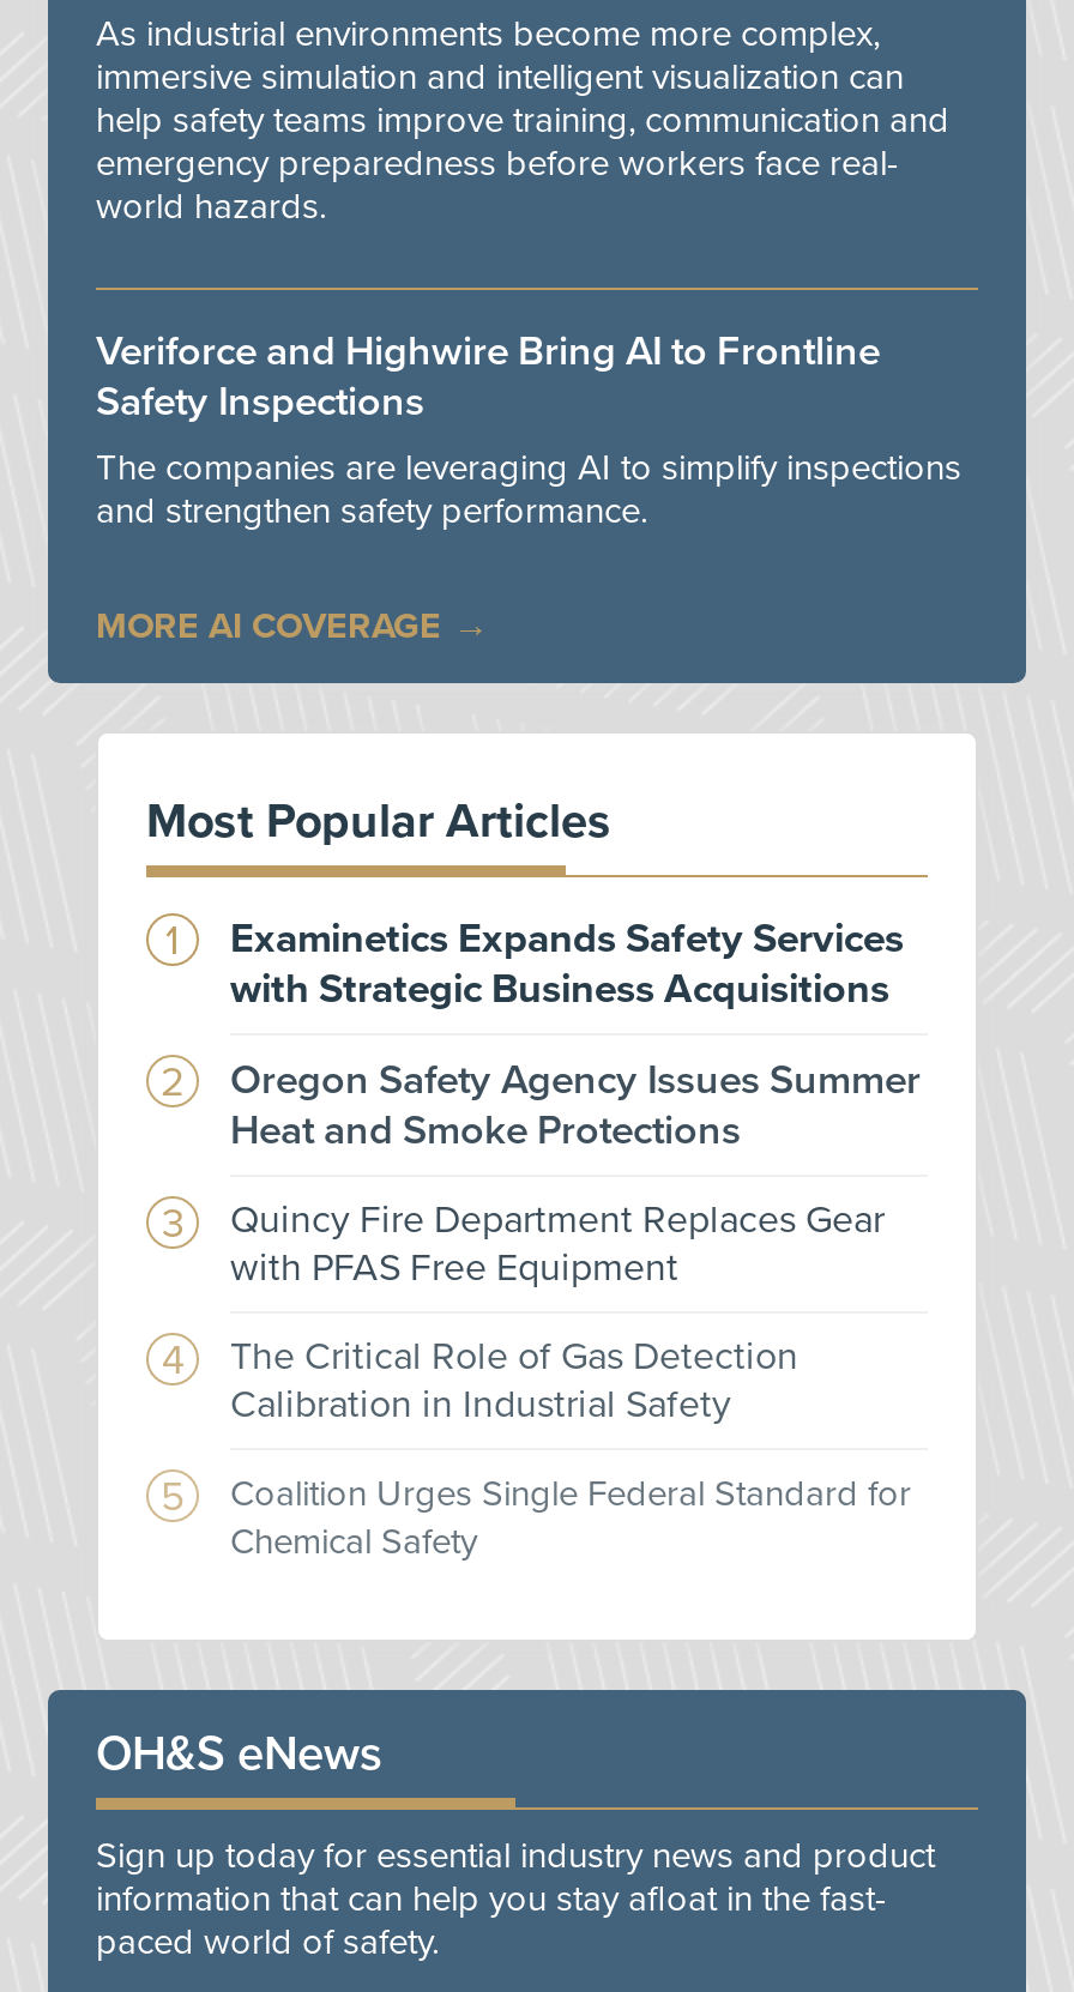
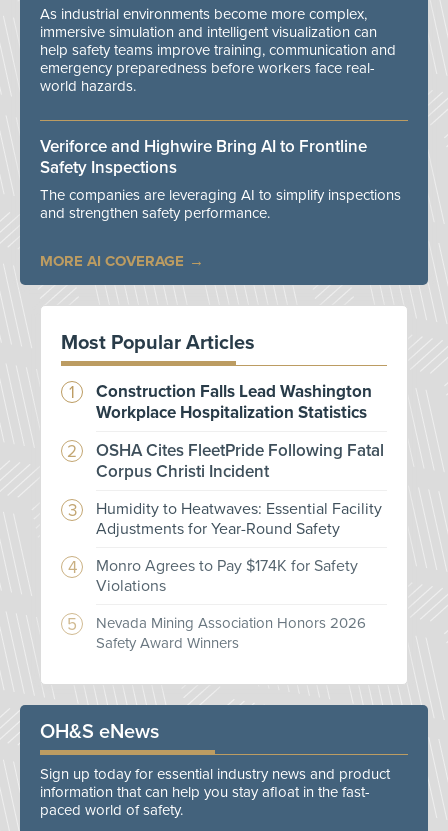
- Examinetics Expands Safety Services
- with Strategic Business Acquisitions
+ Construction Falls Lead Washington
+ Workplace Hospitalization Statistics

- Oregon Safety Agency Issues Summer
- Heat and Smoke Protections
+ OSHA Cites FleetPride Following Fatal
+ Corpus Christi Incident

- Quincy Fire Department Replaces Gear
- with PFAS Free Equipment
+ Humidity to Heatwaves: Essential Facility
+ Adjustments for Year-Round Safety

- The Critical Role of Gas Detection
- Calibration in Industrial Safety
+ Monro Agrees to Pay $174K for Safety
+ Violations

- Coalition Urges Single Federal Standard for
- Chemical Safety
+ Nevada Mining Association Honors 2026
+ Safety Award Winners
